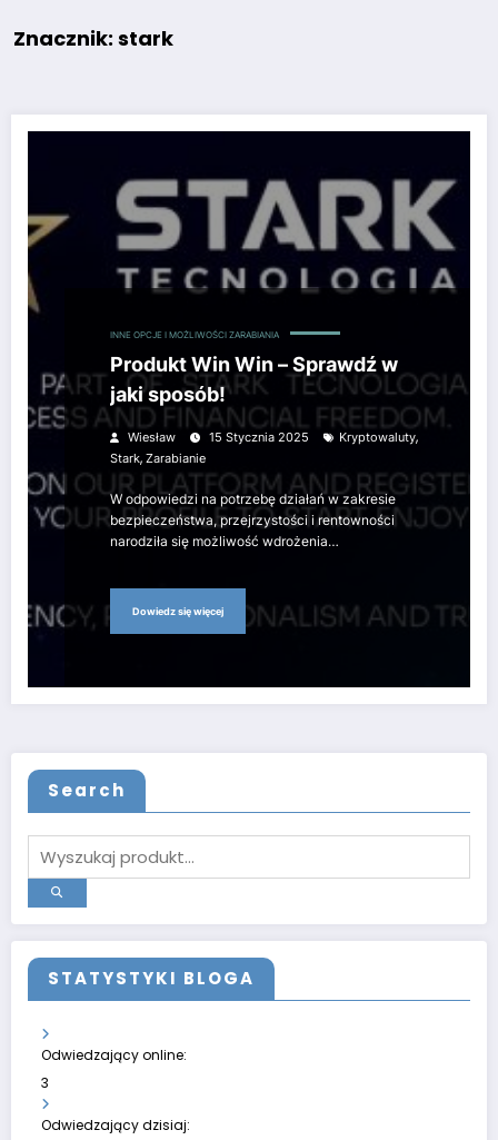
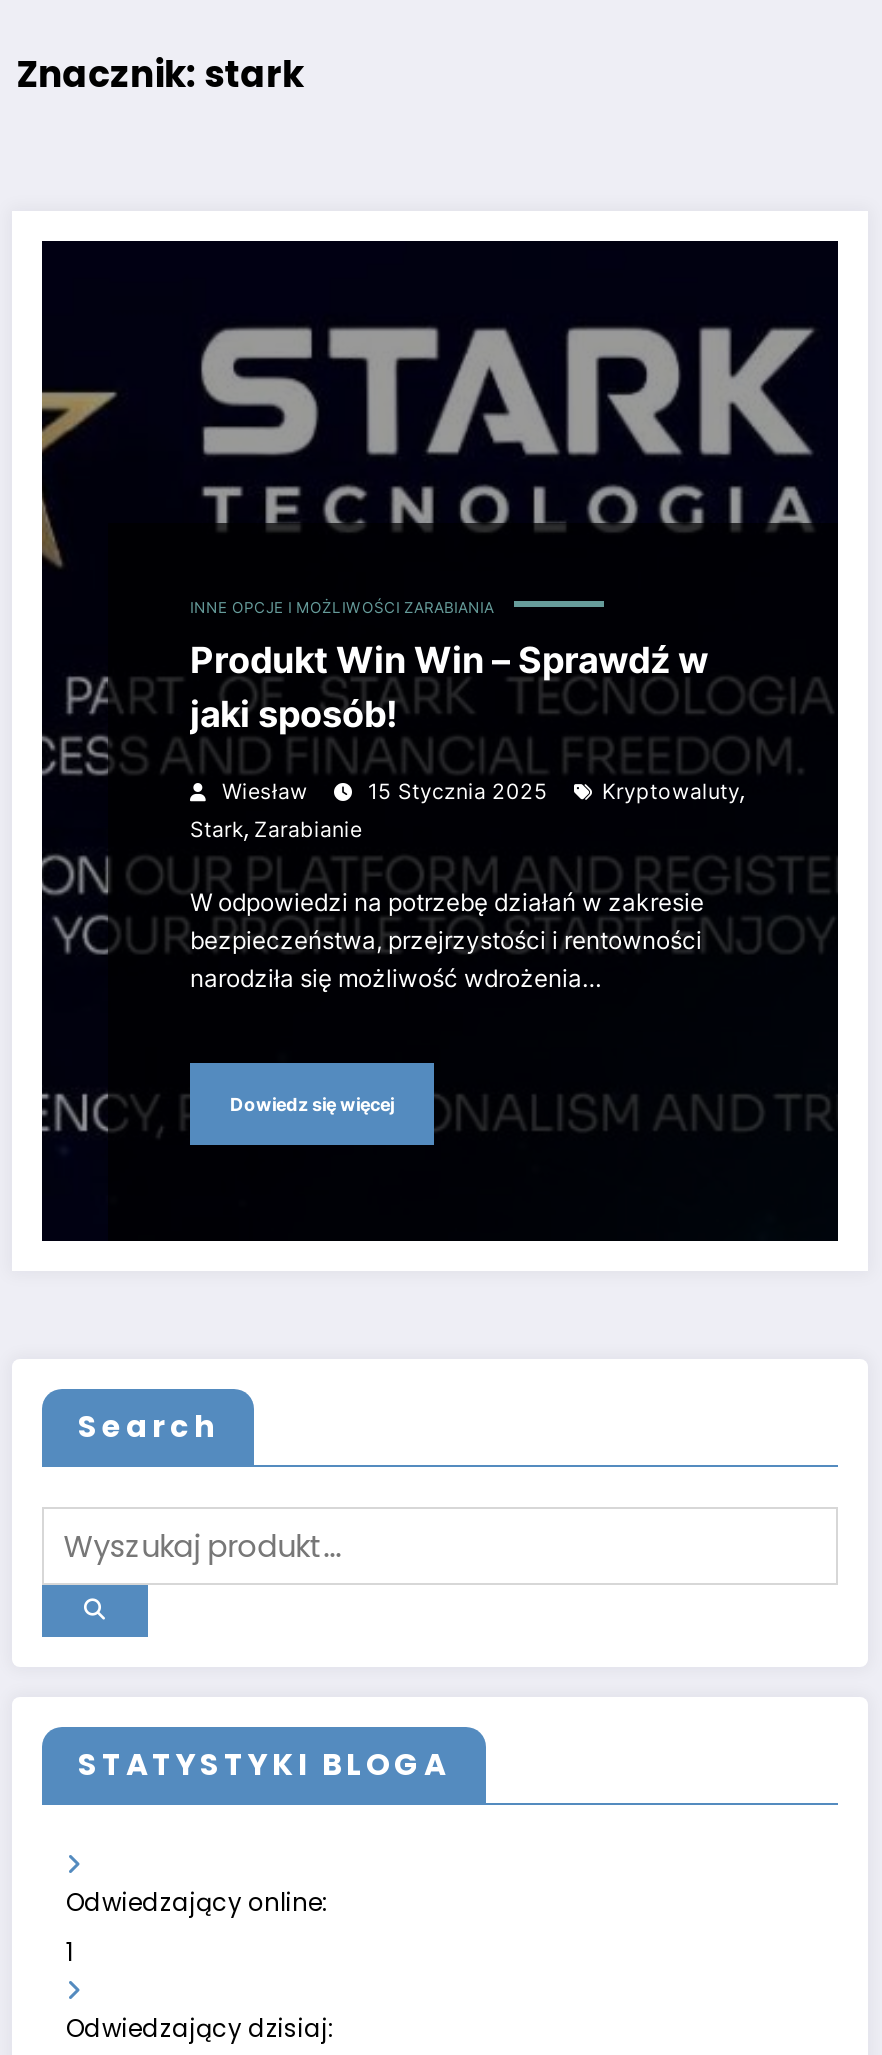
- 3
+ 1
